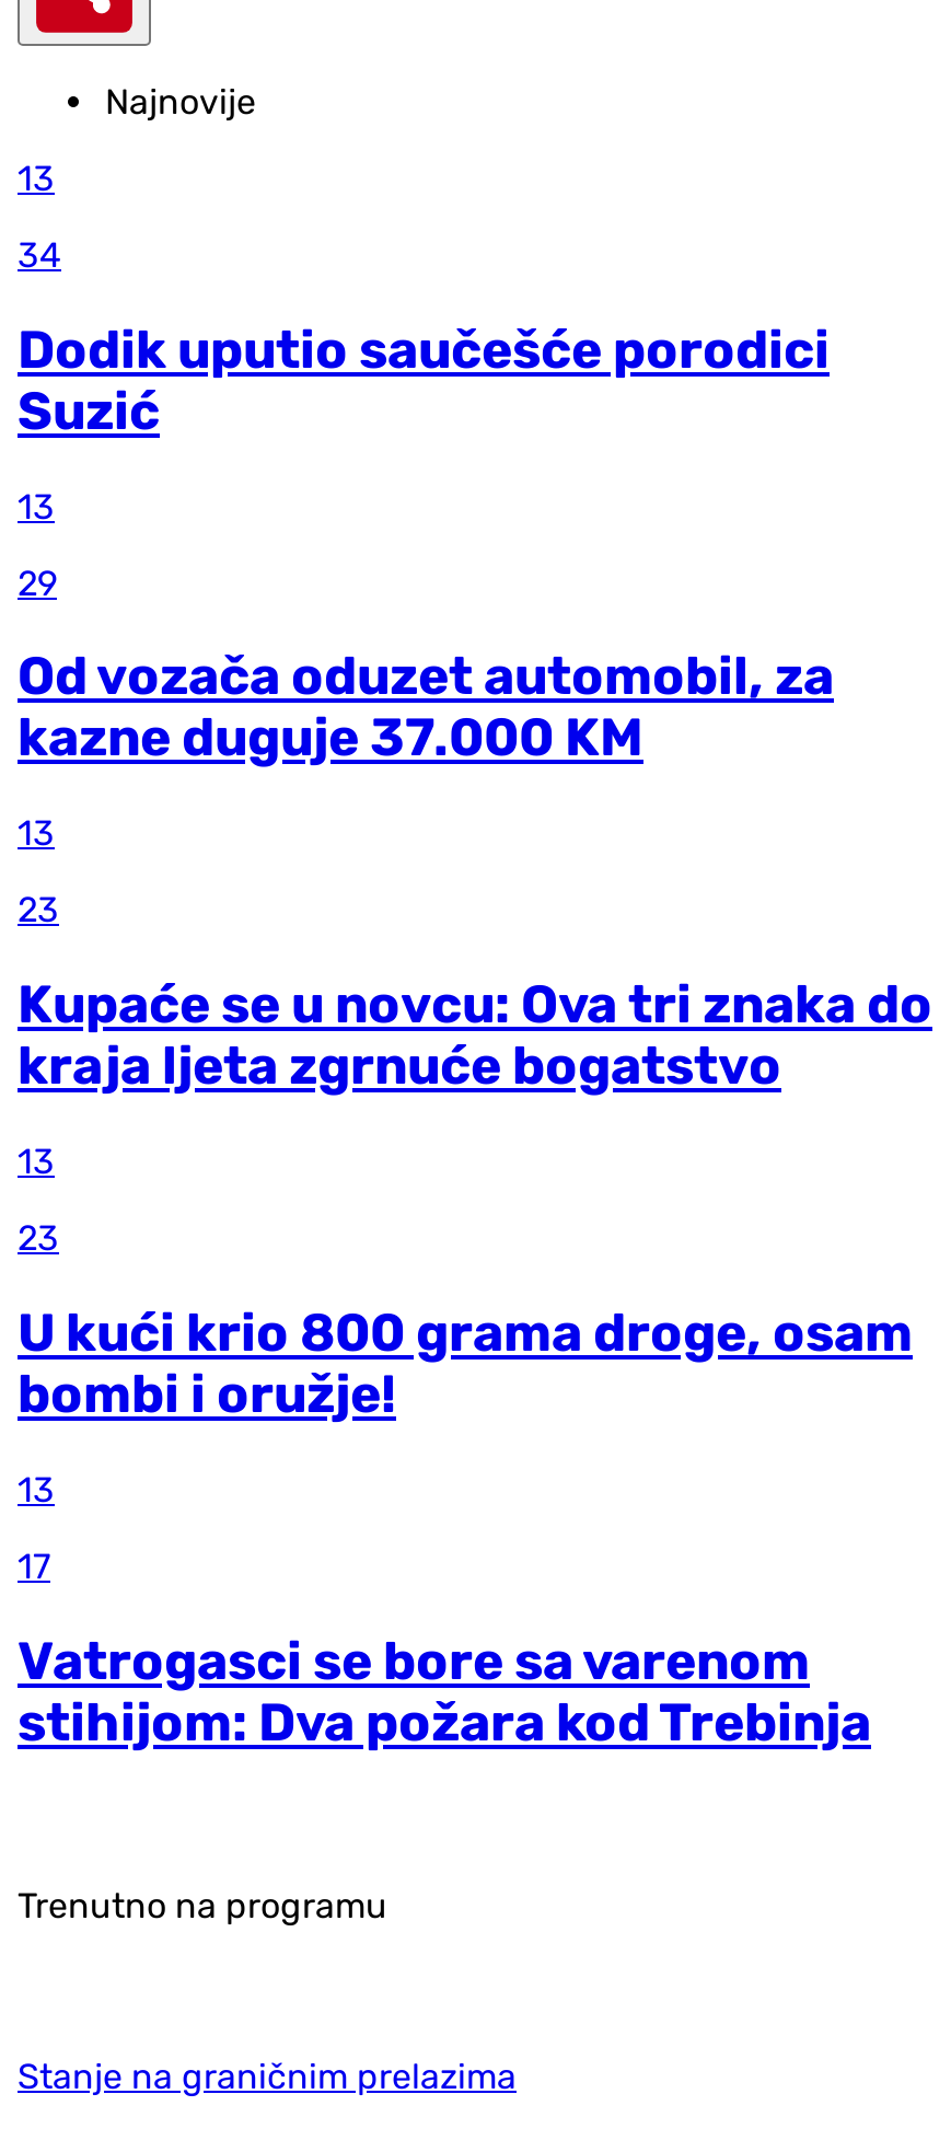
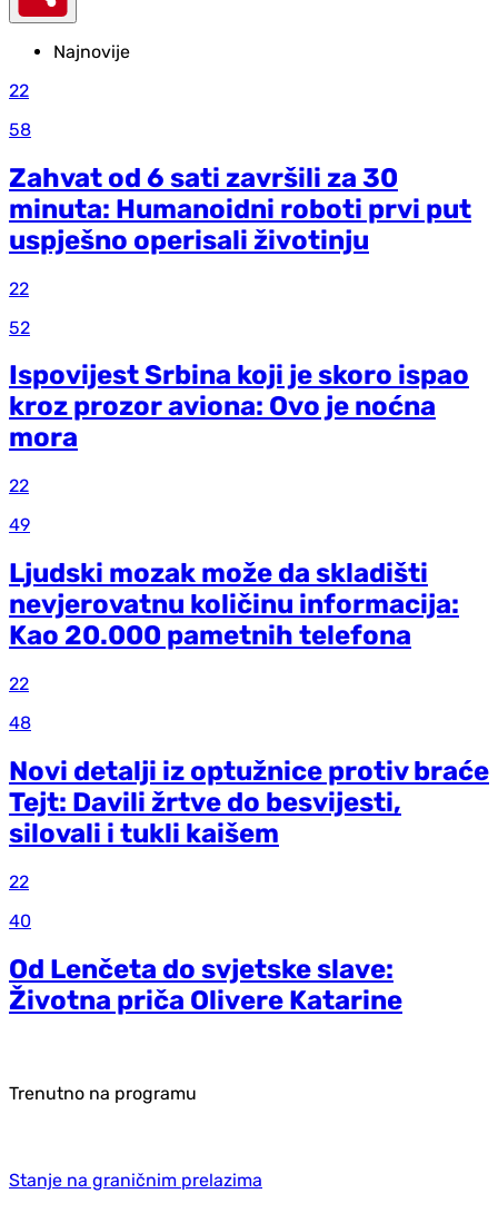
- 13
+ 22

- 34
+ 58

- Dodik uputio saučešće porodici
- Suzić
+ Zahvat od 6 sati završili za 30
+ minuta: Humanoidni roboti prvi put
+ uspješno operisali životinju

- 13
+ 22

- 29
+ 52

- Od vozača oduzet automobil, za
- kazne duguje 37.000 KM
+ Ispovijest Srbina koji je skoro ispao
+ kroz prozor aviona: Ovo je noćna
+ mora

- 13
+ 22

- 23
+ 49

- Kupaće se u novcu: Ova tri znaka do
- kraja ljeta zgrnuće bogatstvo
+ Ljudski mozak može da skladišti
+ nevjerovatnu količinu informacija:
+ Kao 20.000 pametnih telefona

- 13
+ 22

- 23
+ 48

- U kući krio 800 grama droge, osam
- bombi i oružje!
+ Novi detalji iz optužnice protiv braće
+ Tejt: Davili žrtve do besvijesti,
+ silovali i tukli kaišem

- 13
+ 22

- 17
+ 40

- Vatrogasci se bore sa varenom
- stihijom: Dva požara kod Trebinja
+ Od Lenčeta do svjetske slave:
+ Životna priča Olivere Katarine
